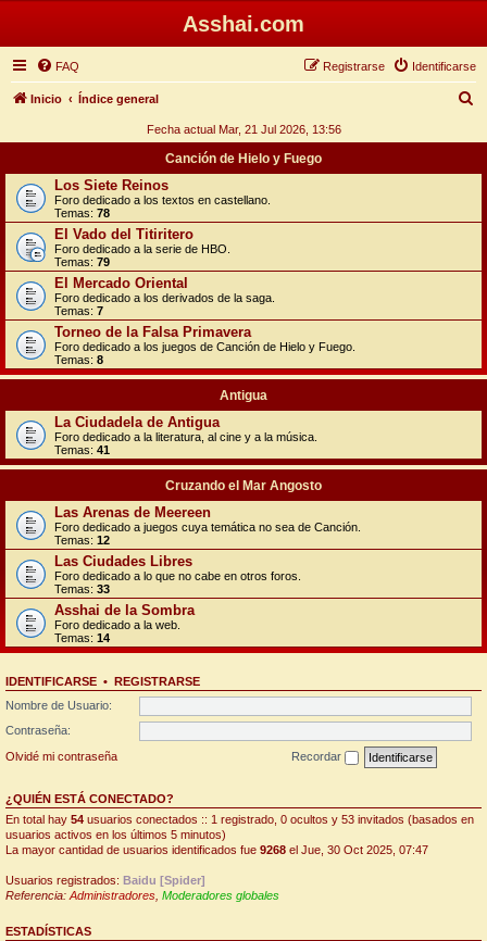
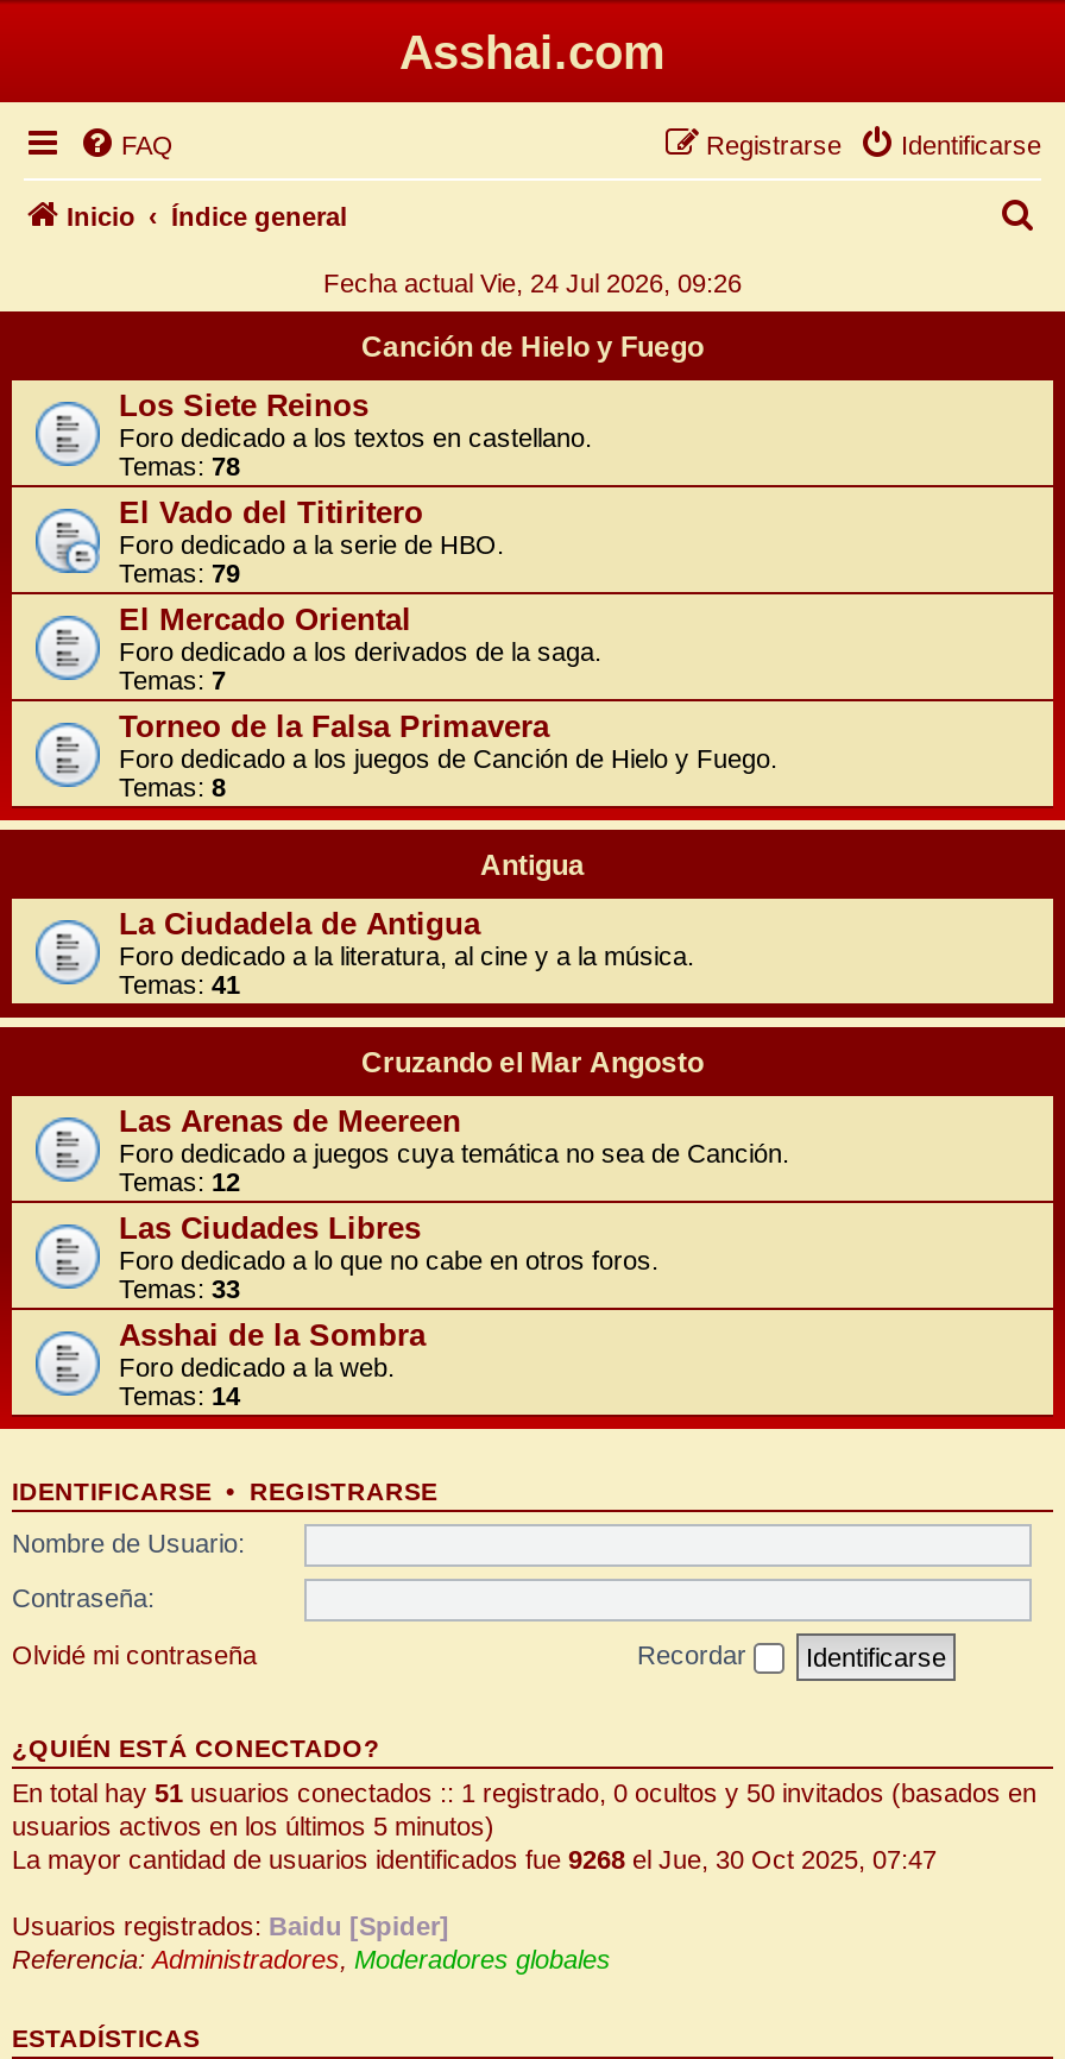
- Fecha actual Mar, 21 Jul 2026, 13:56
+ Fecha actual Vie, 24 Jul 2026, 09:26

- En total hay 54 usuarios conectados :: 1 registrado, 0 ocultos y 53 invitados (basados en
+ En total hay 51 usuarios conectados :: 1 registrado, 0 ocultos y 50 invitados (basados en
